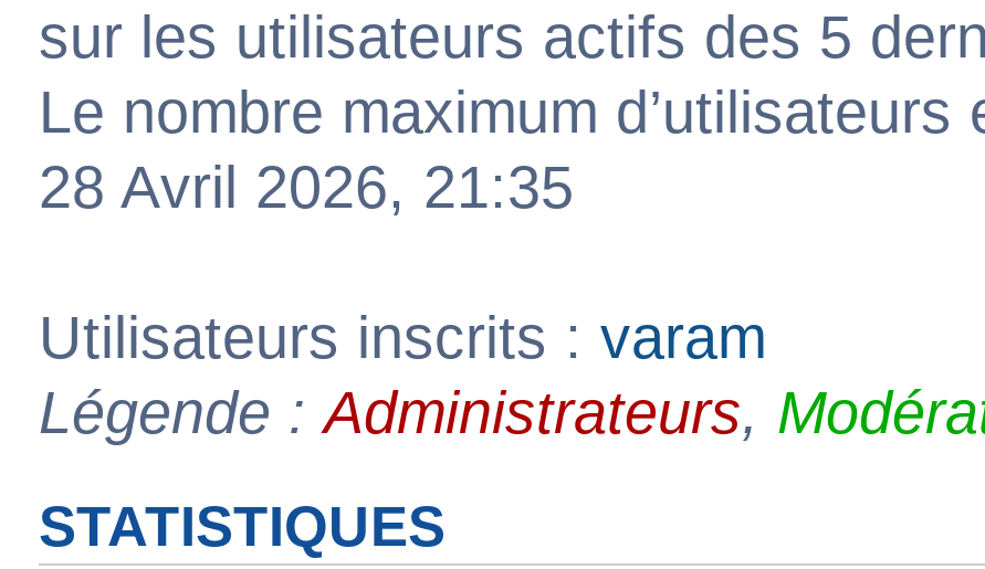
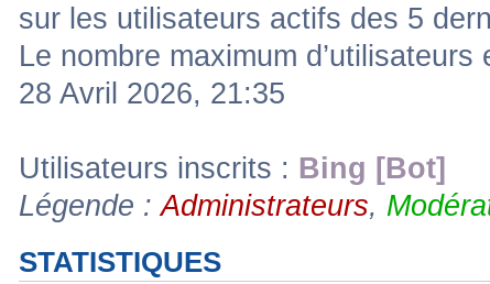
- Utilisateurs inscrits : varam
+ Utilisateurs inscrits : Bing [Bot]
